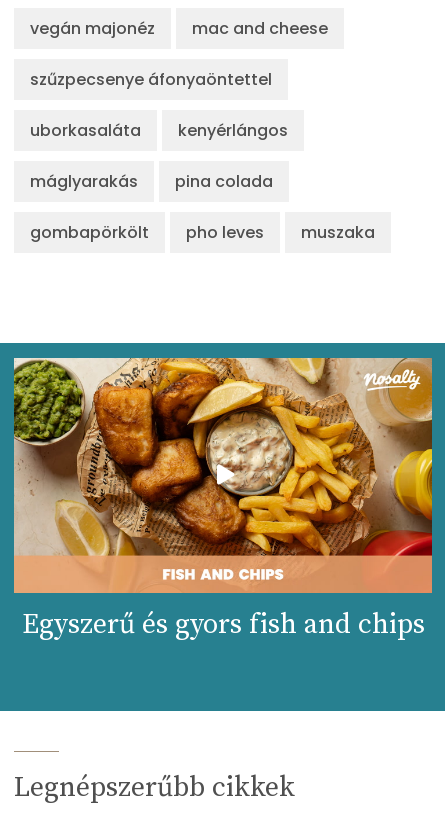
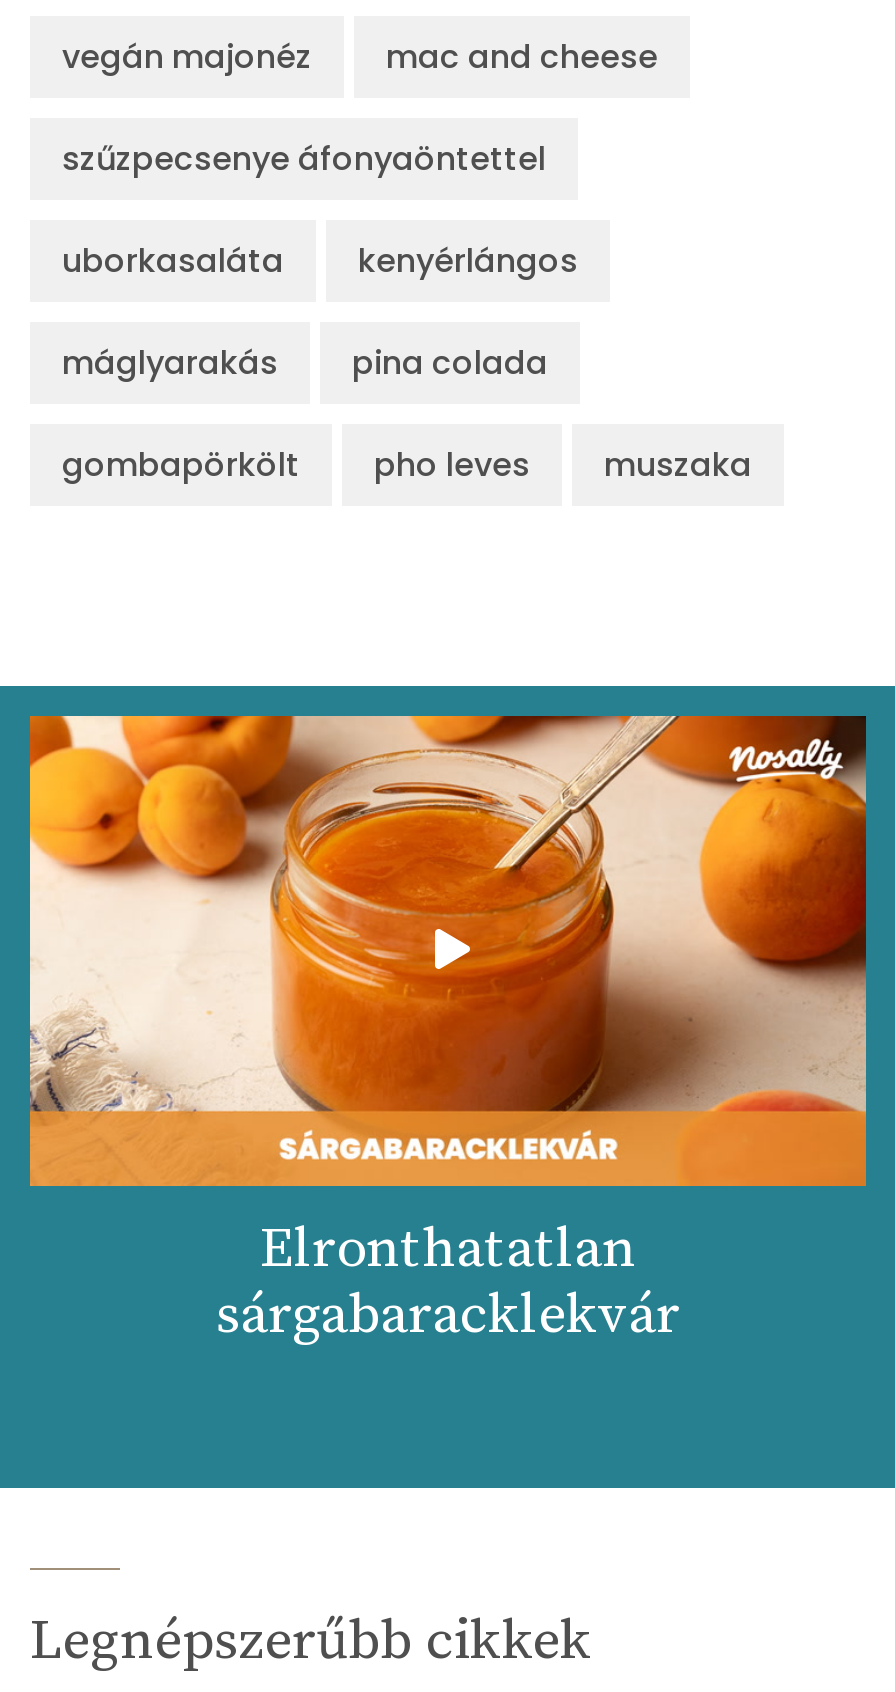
- [image]
- Egyszerű és gyors fish and chips
+ [image]
+ Elronthatatlan
+ sárgabaracklekvár
